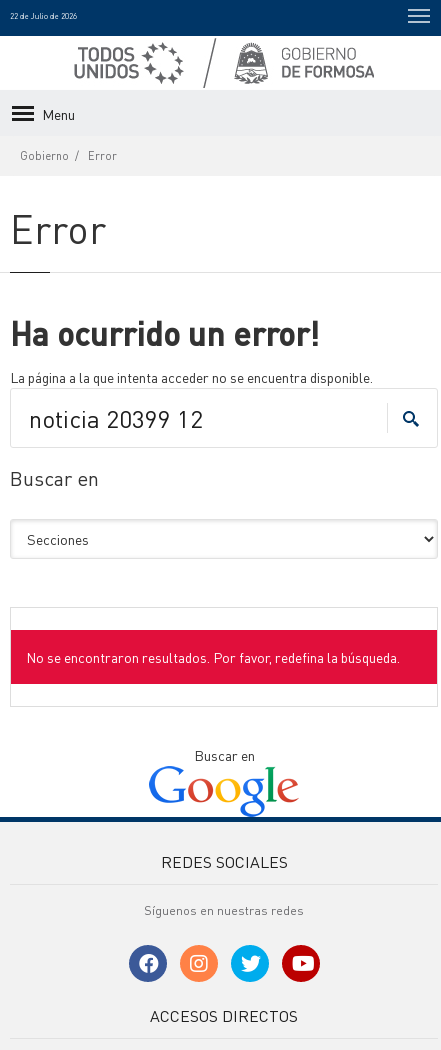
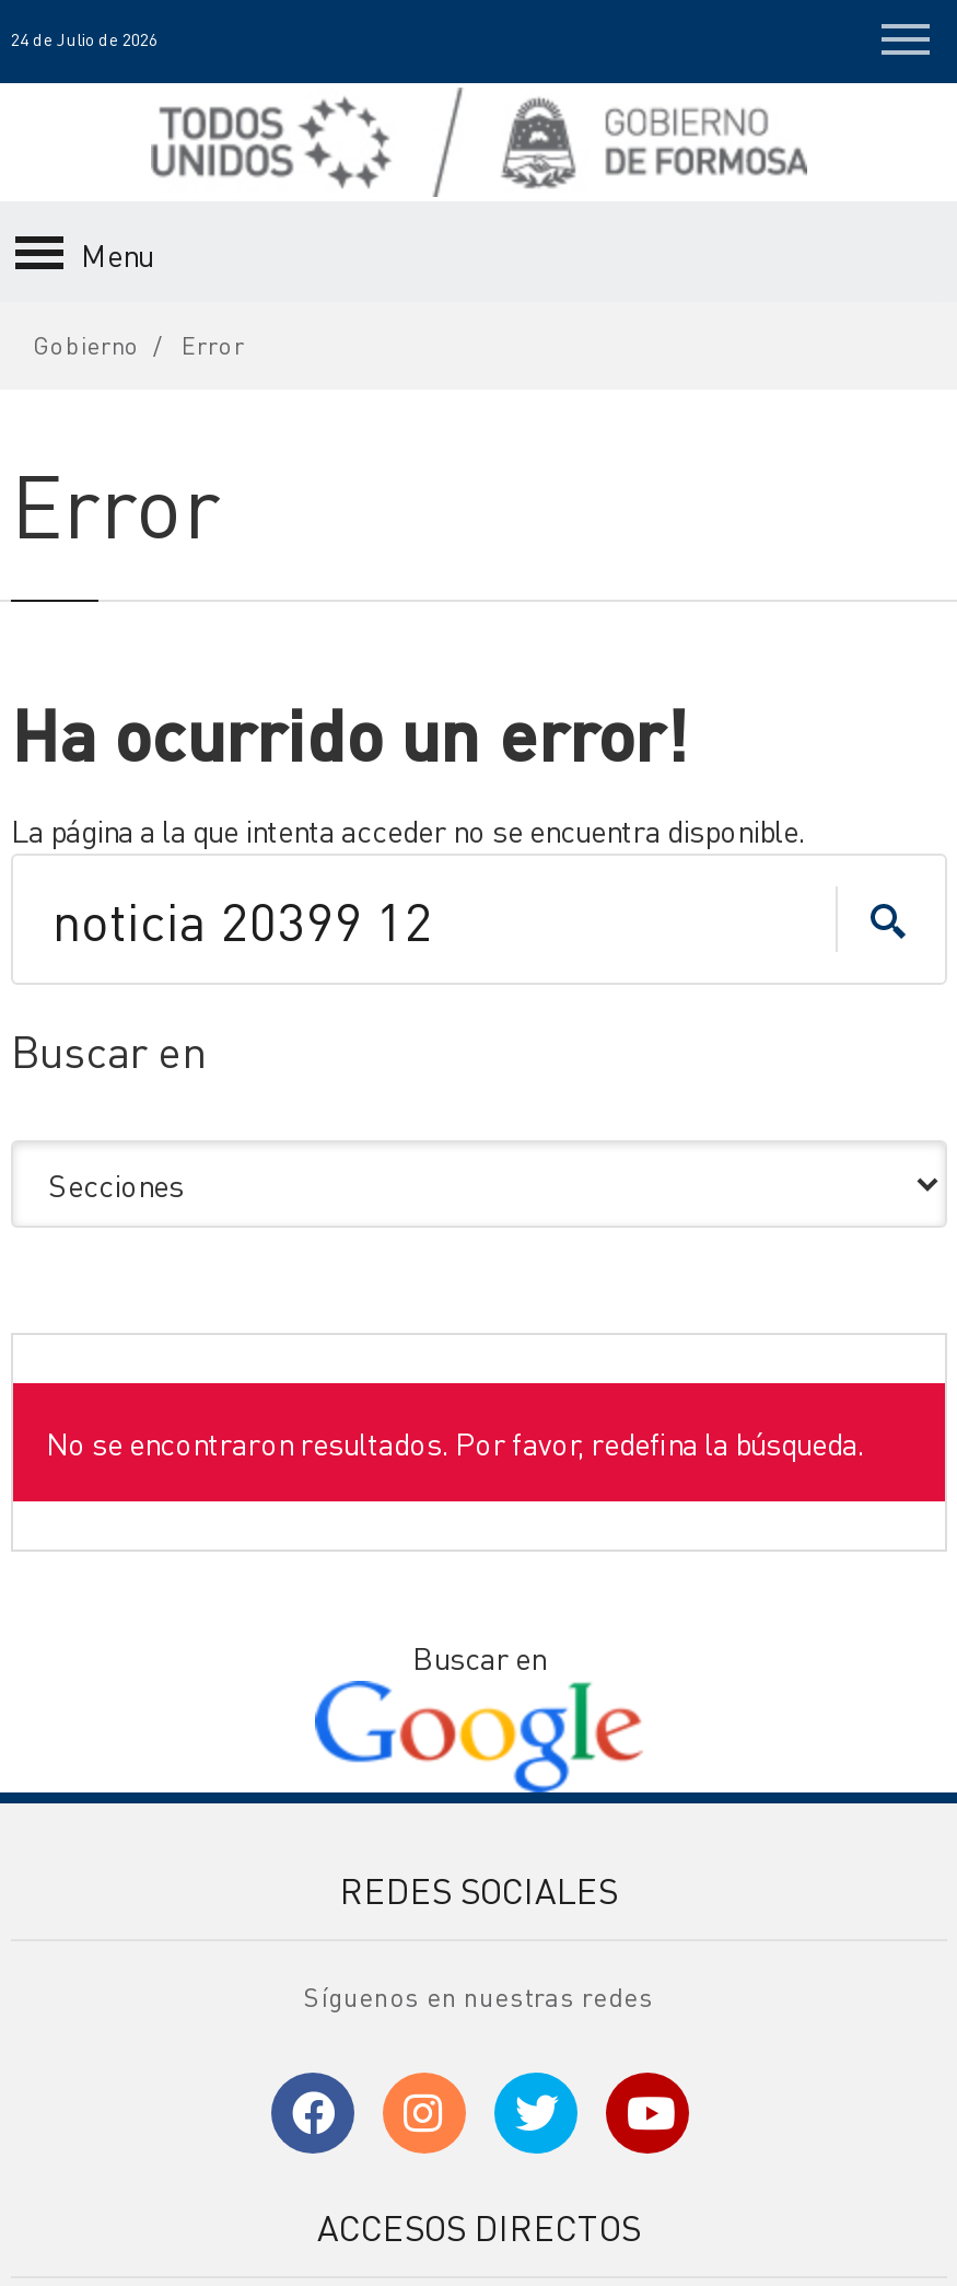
- 22 de Julio de 2026
+ 24 de Julio de 2026
